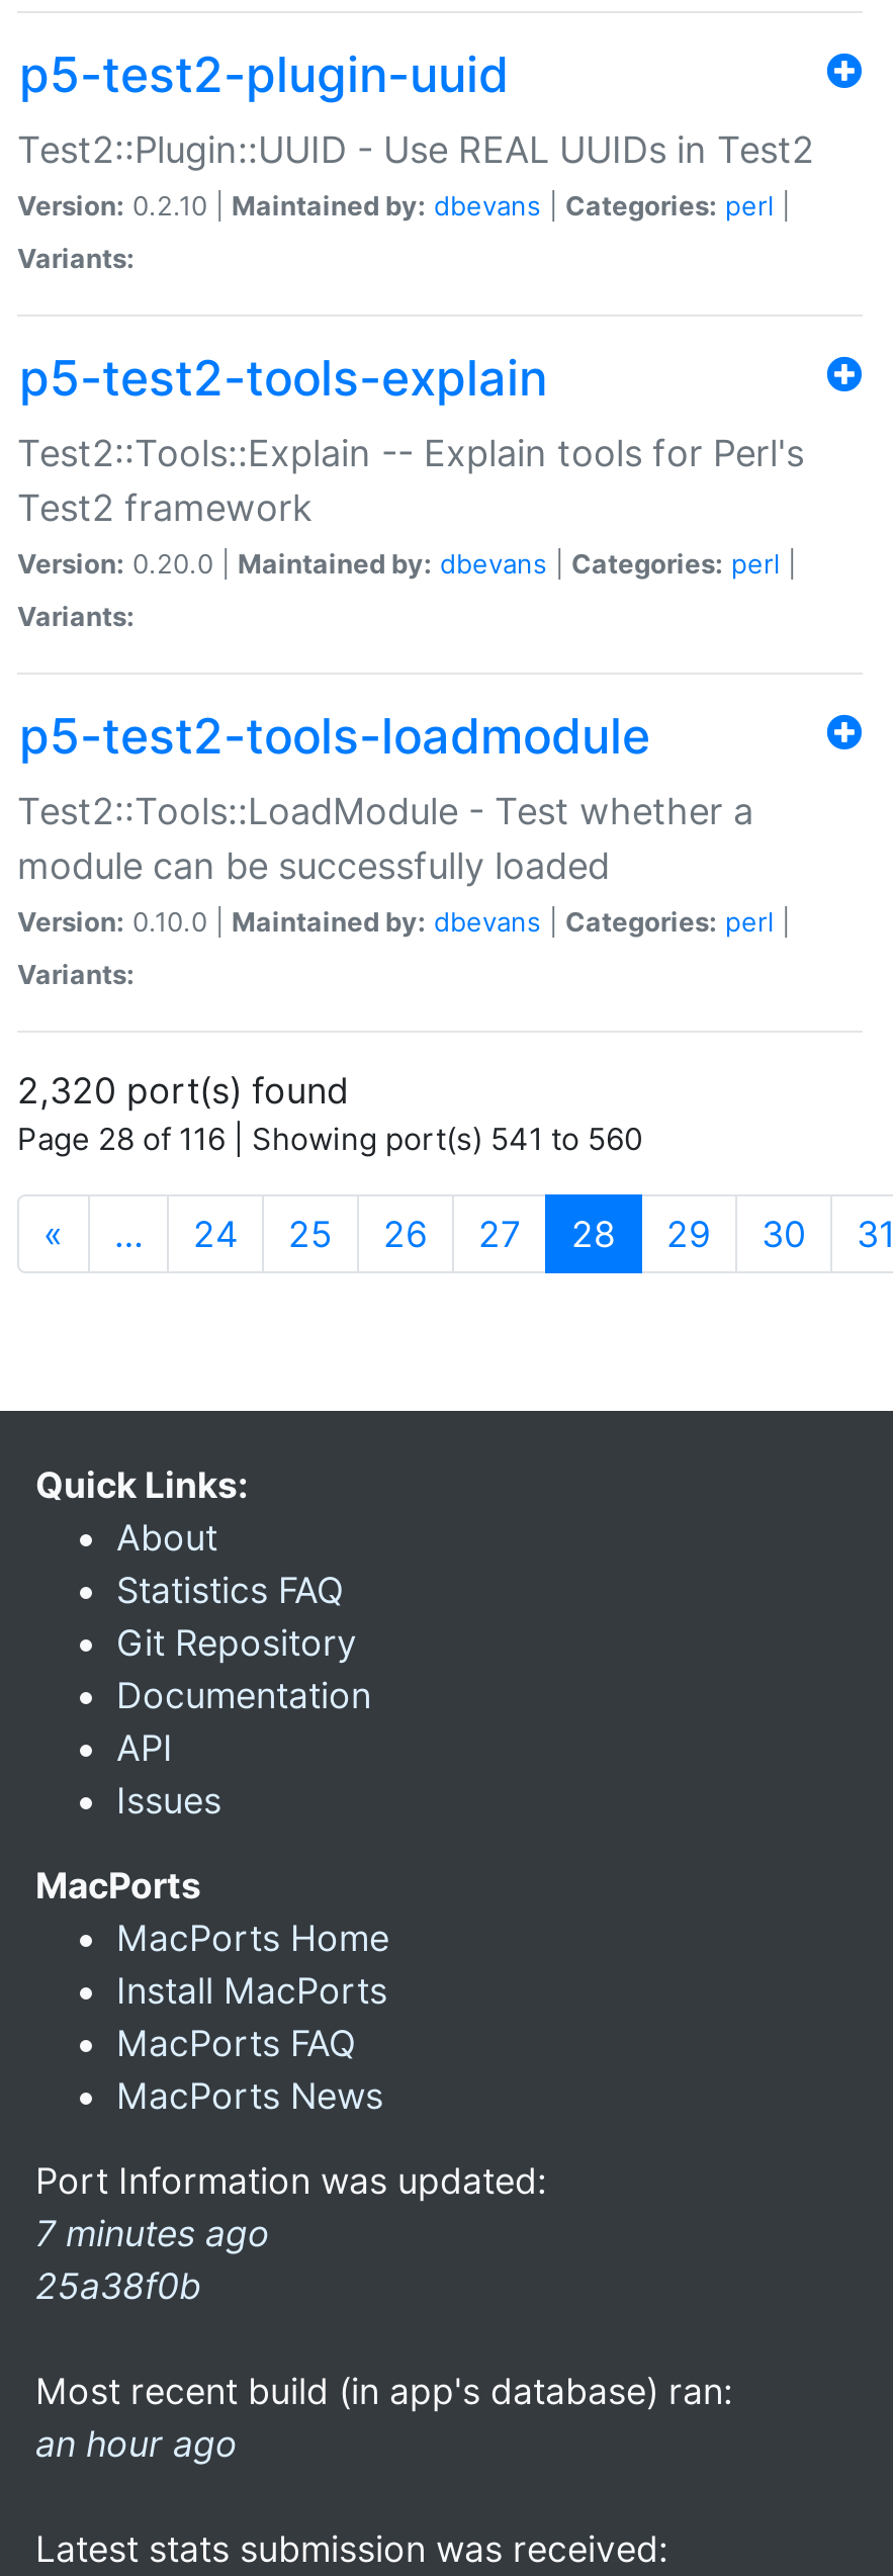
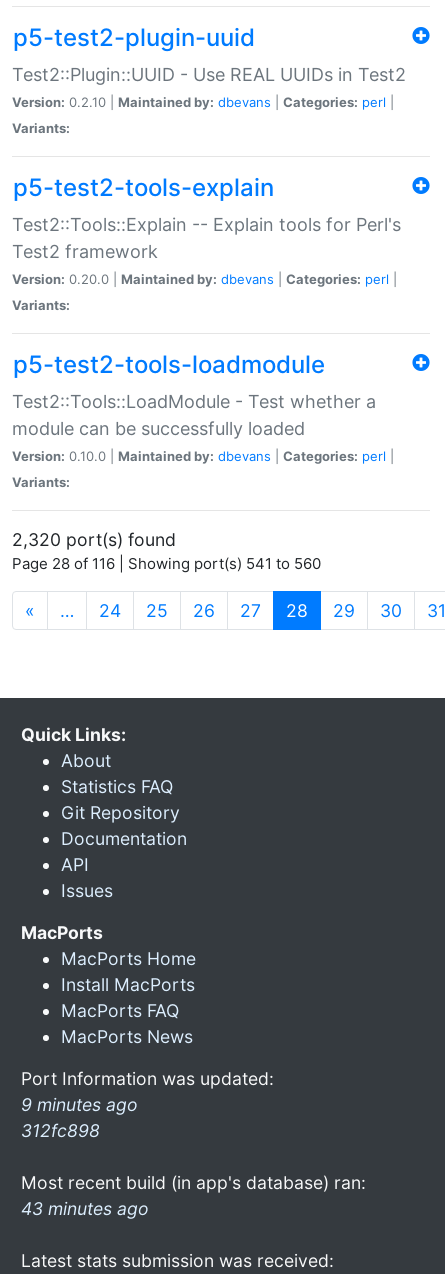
- 7 minutes ago
- 25a38f0b
+ 9 minutes ago
+ 312fc898

- an hour ago
+ 43 minutes ago
